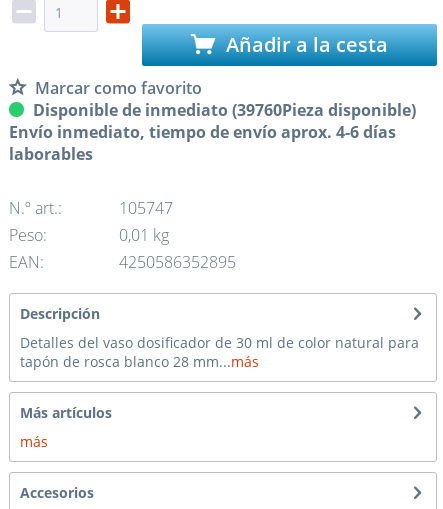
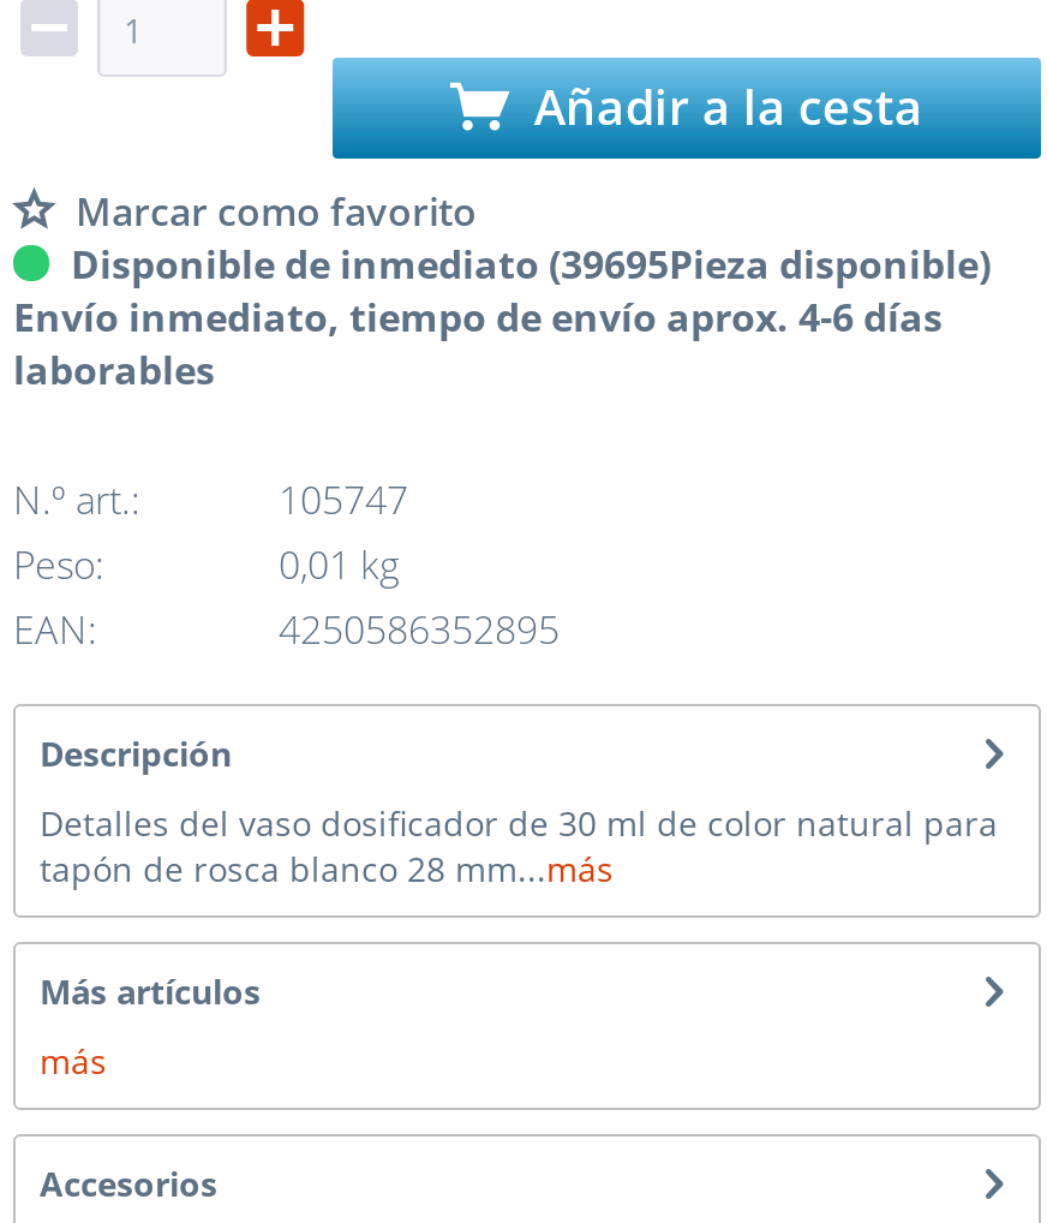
- Disponible de inmediato (39760Pieza disponible)
+ Disponible de inmediato (39695Pieza disponible)
